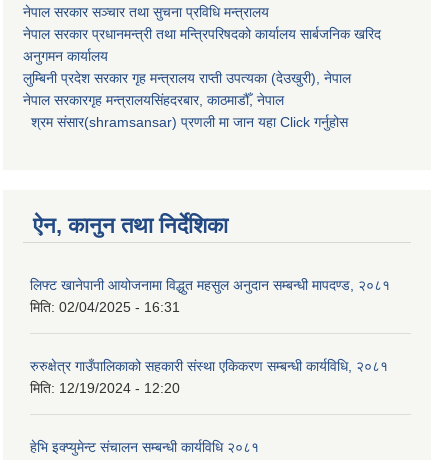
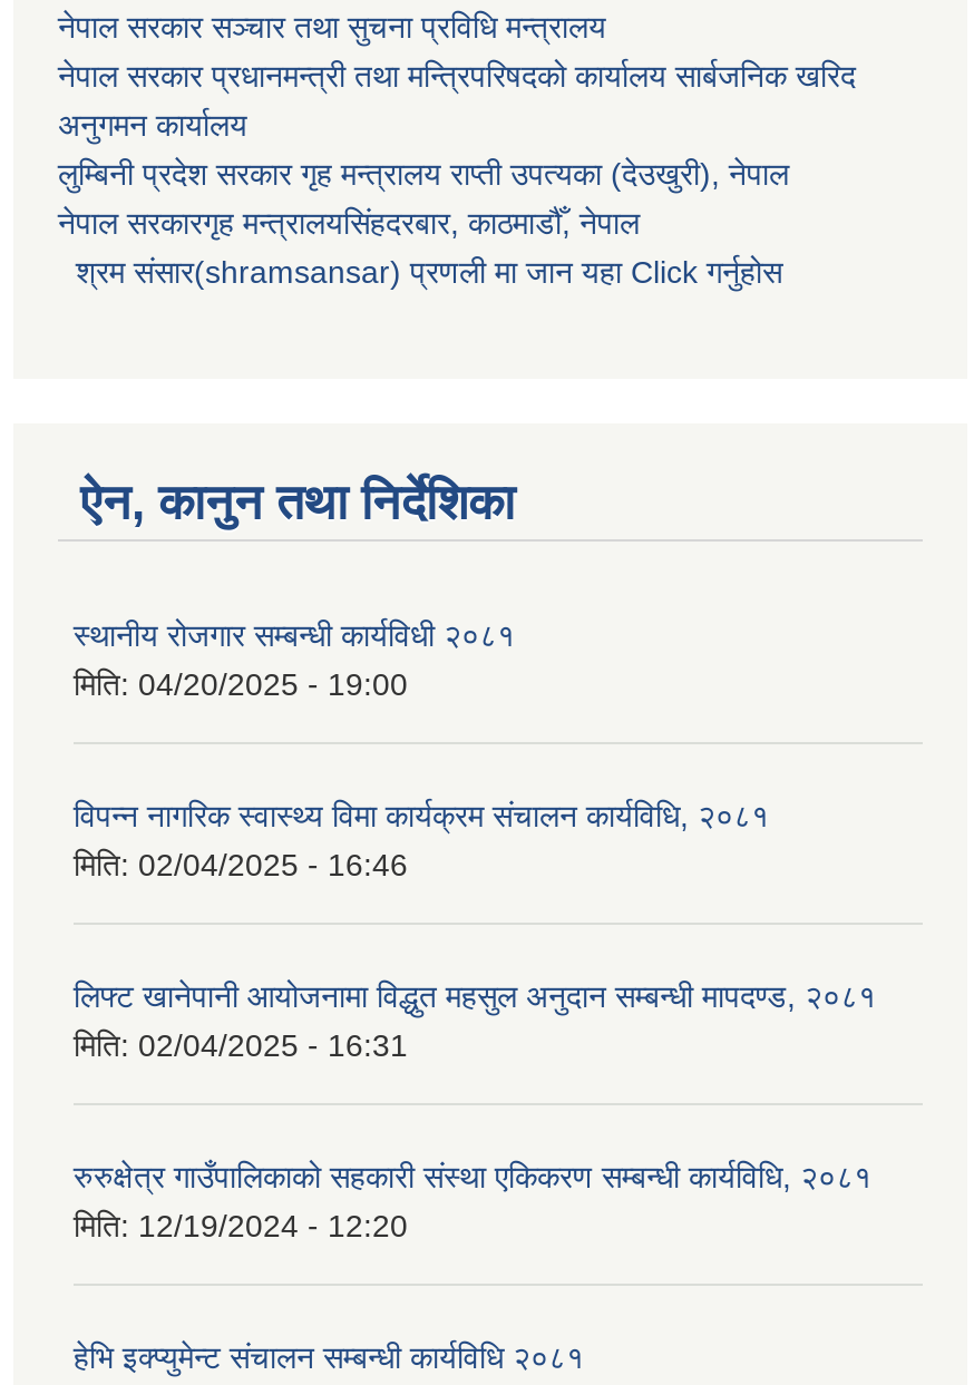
+ स्थानीय रोजगार सम्बन्धी कार्यविधी २०८१
+ मिति: 04/20/2025 - 19:00

+ विपन्न नागरिक स्वास्थ्य विमा कार्यक्रम संचालन कार्यविधि, २०८१
+ मिति: 02/04/2025 - 16:46
